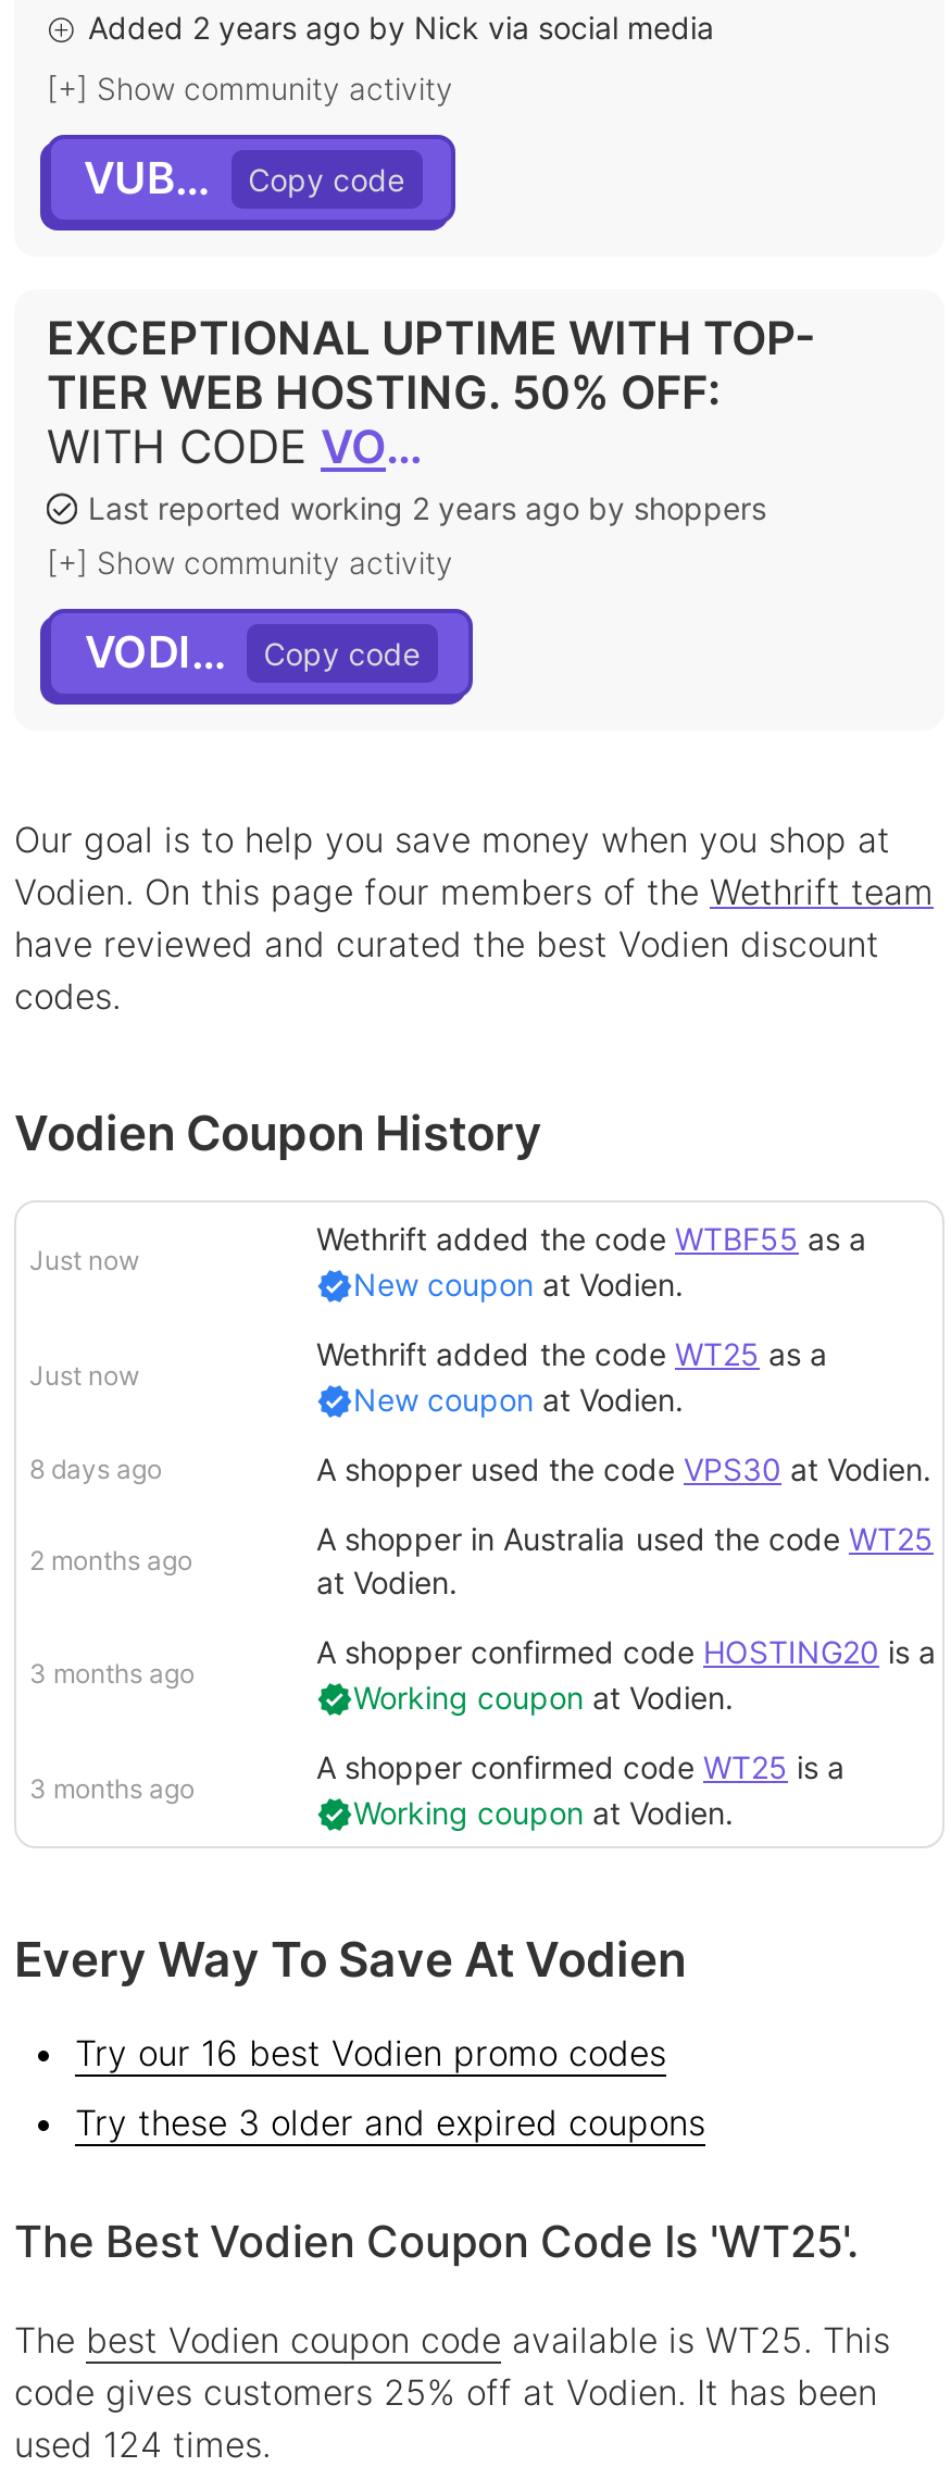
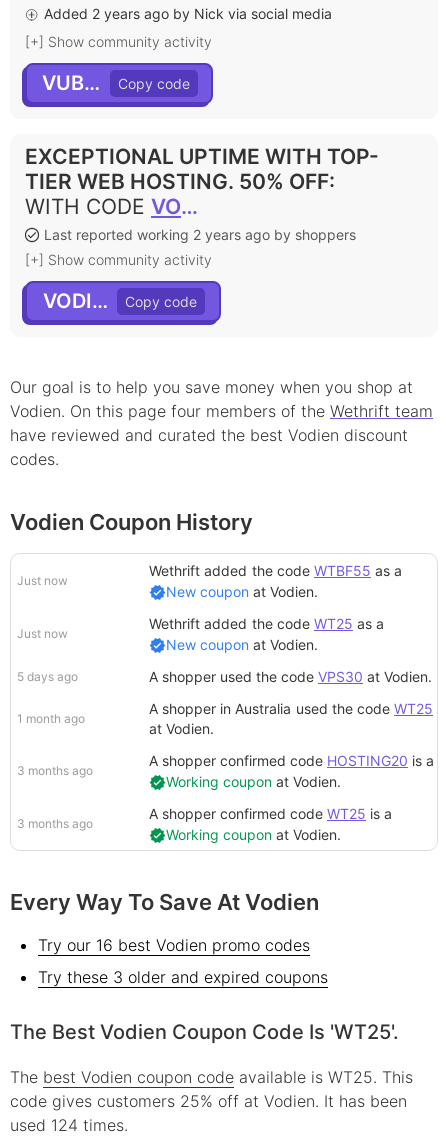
- 8 days ago
+ 5 days ago

- 2 months ago
+ 1 month ago
